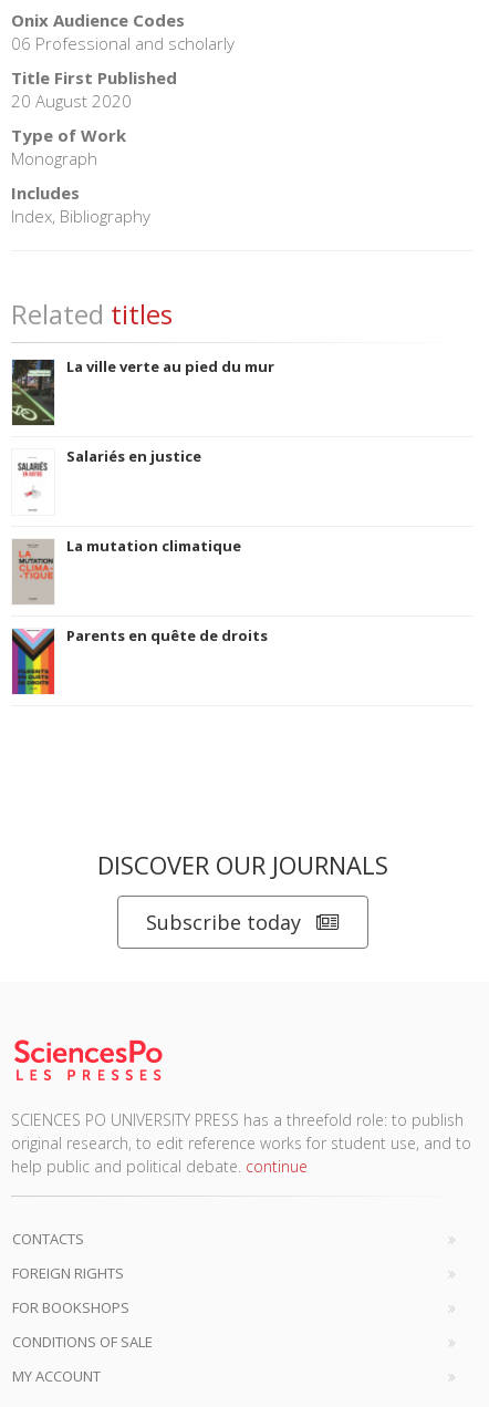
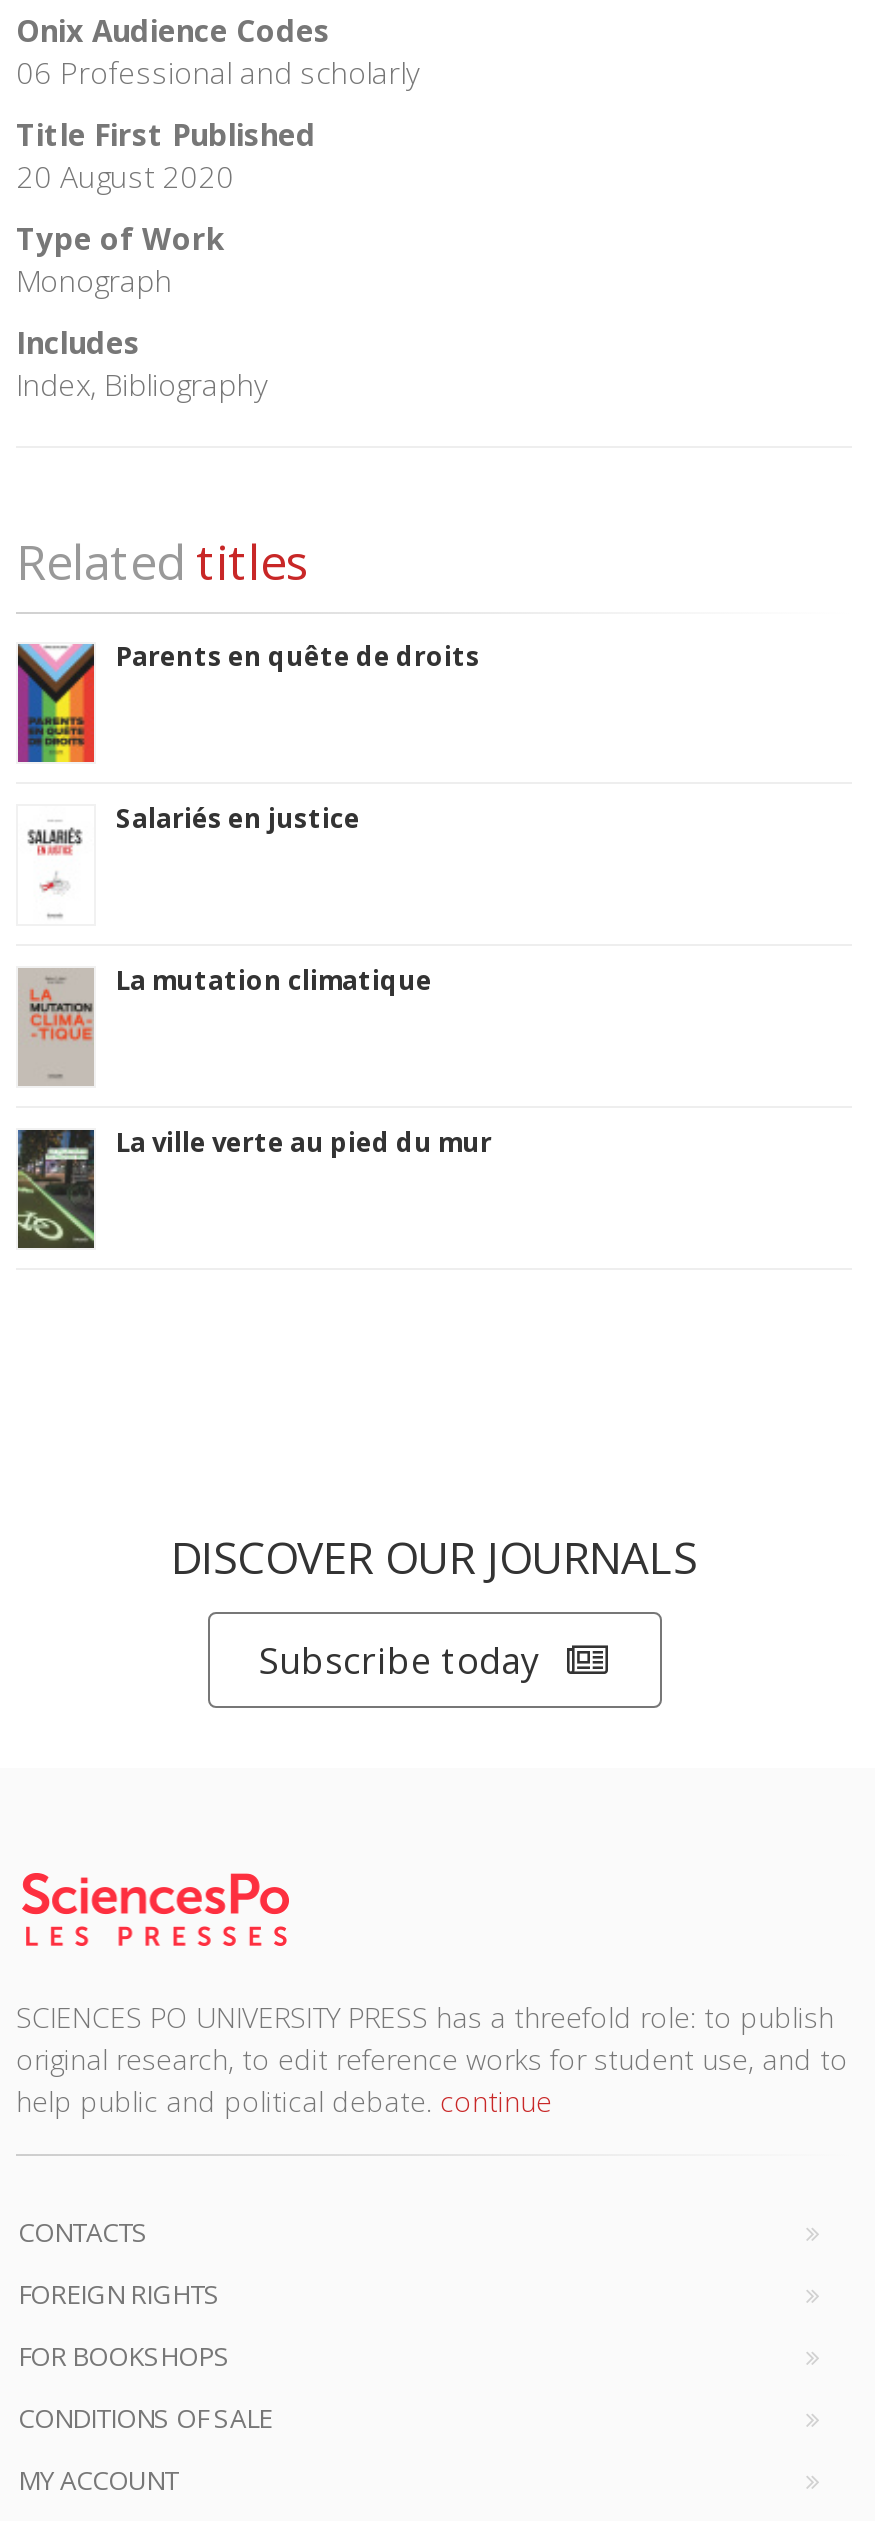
moved down: [image] | La ville verte au pied du mur

moved up: [image] | Parents en quête de droits
